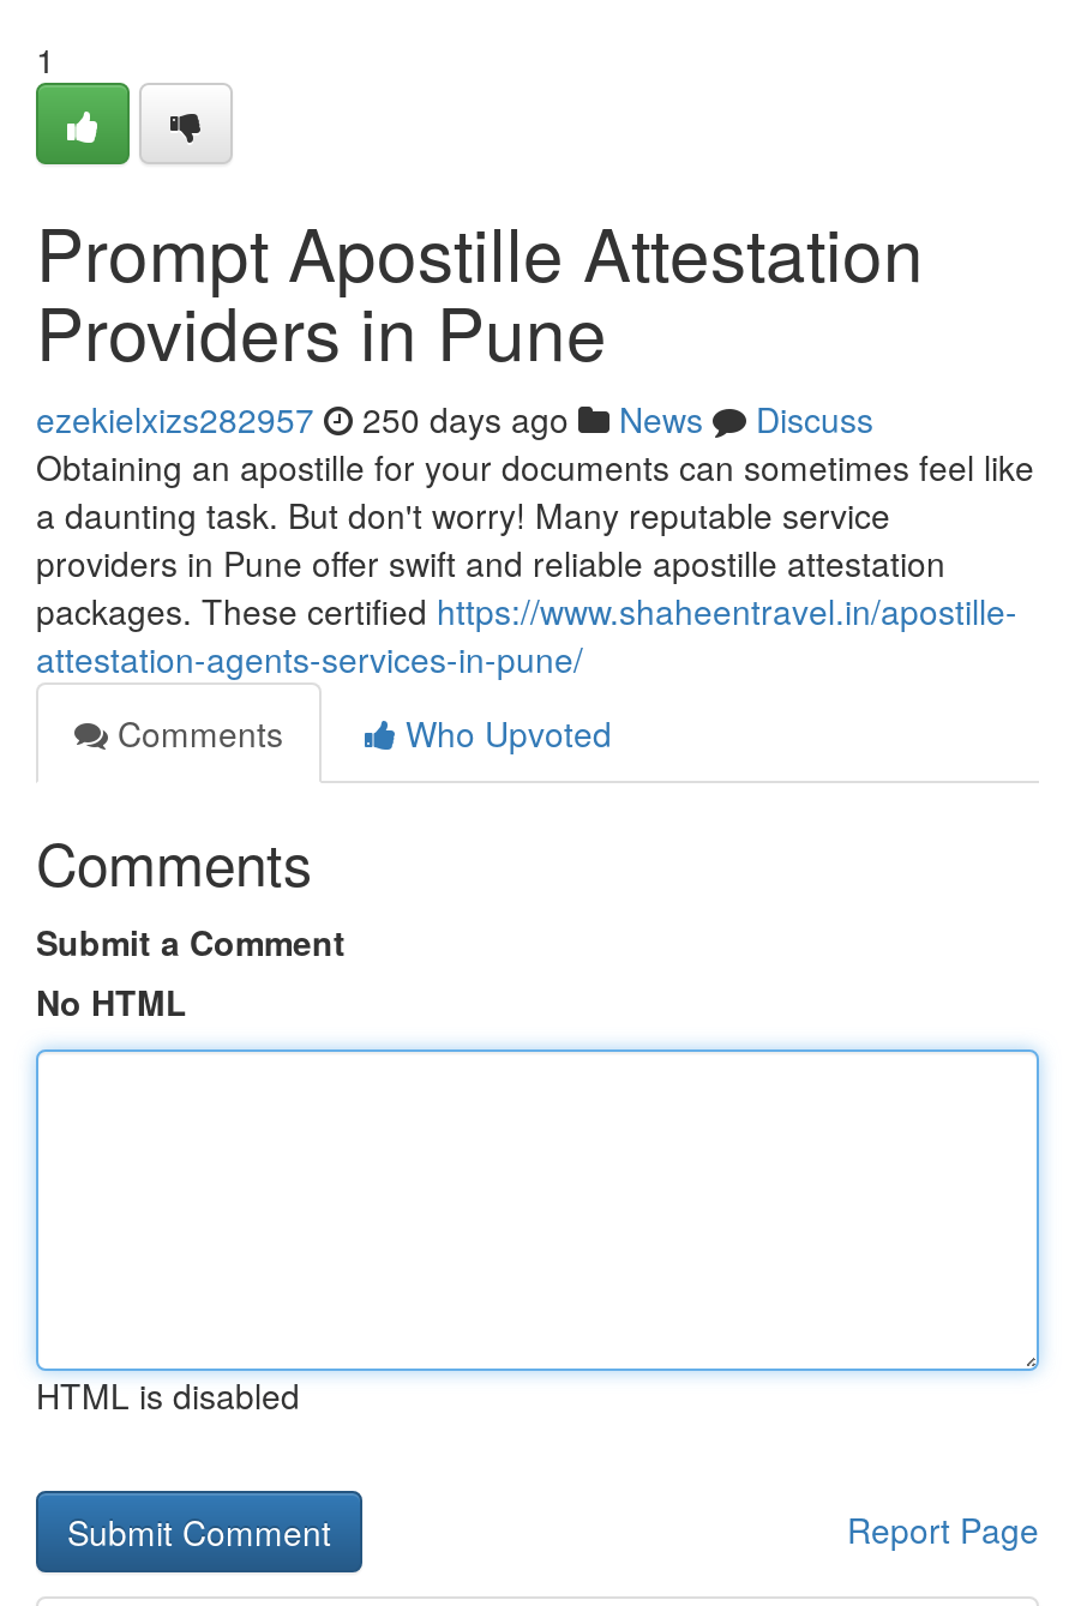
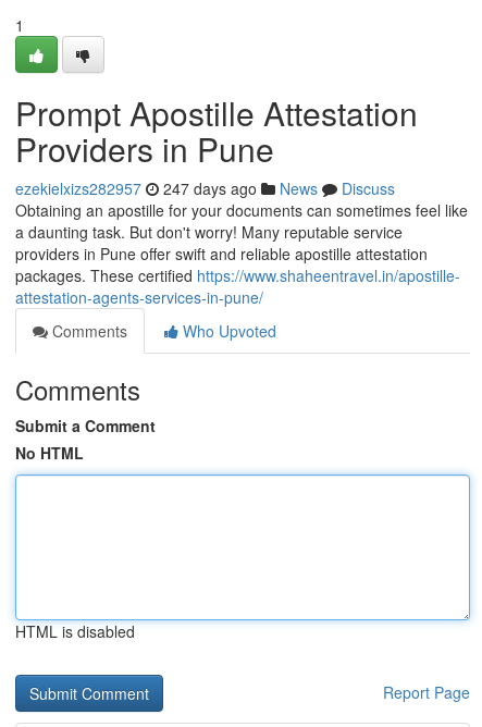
- ezekielxizs282957 250 days ago News Discuss
+ ezekielxizs282957 247 days ago News Discuss
